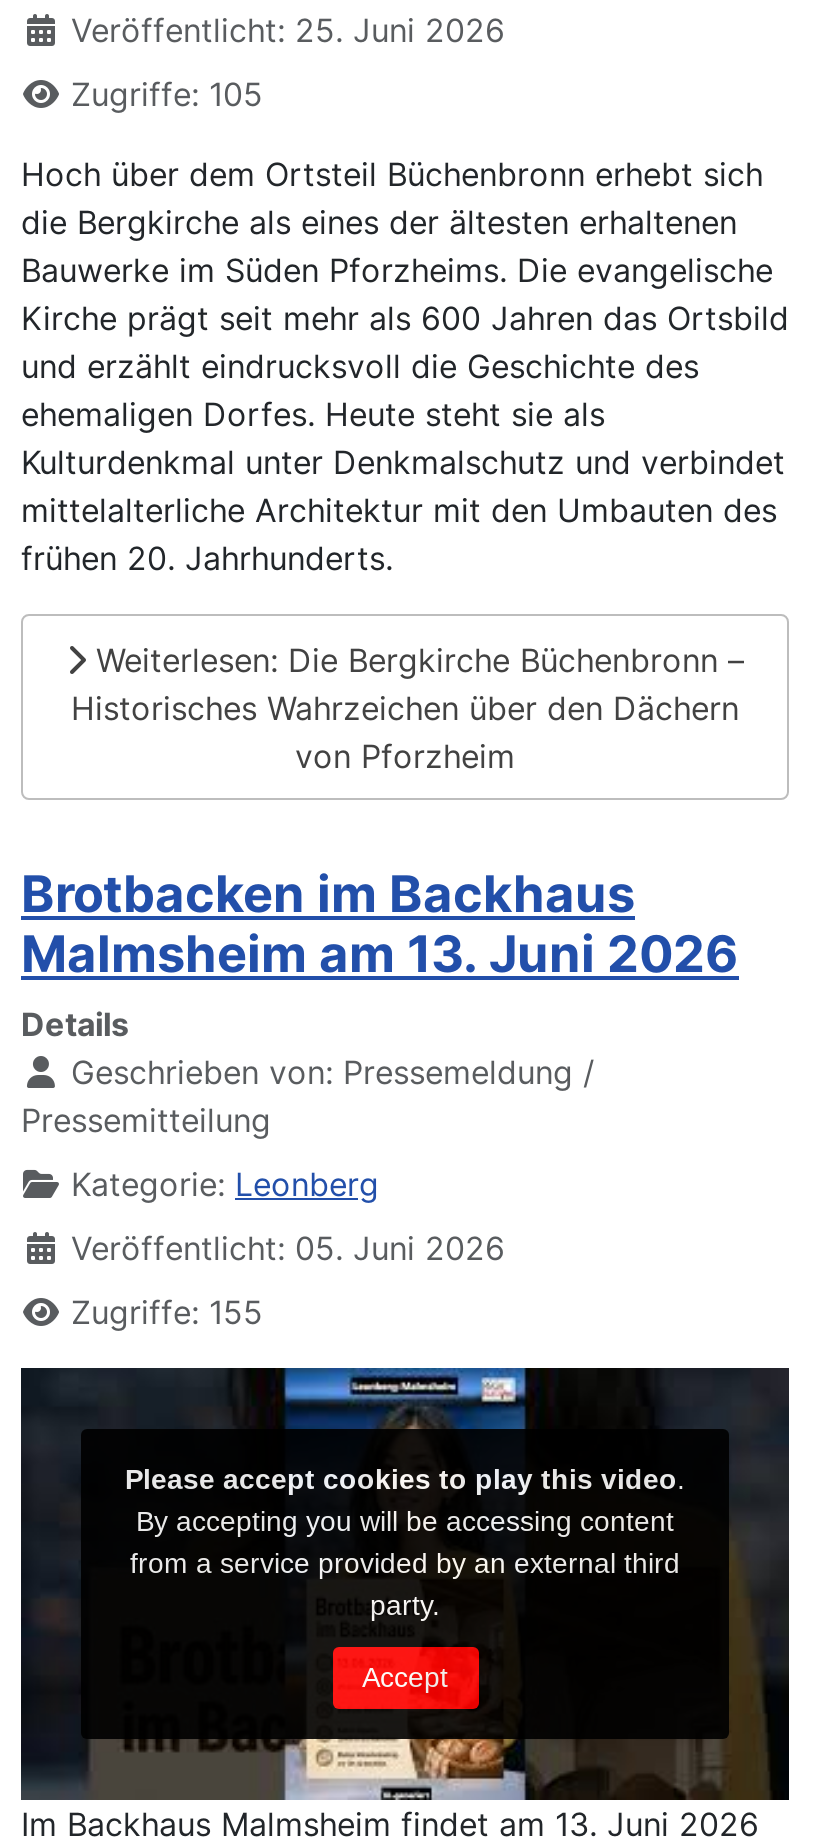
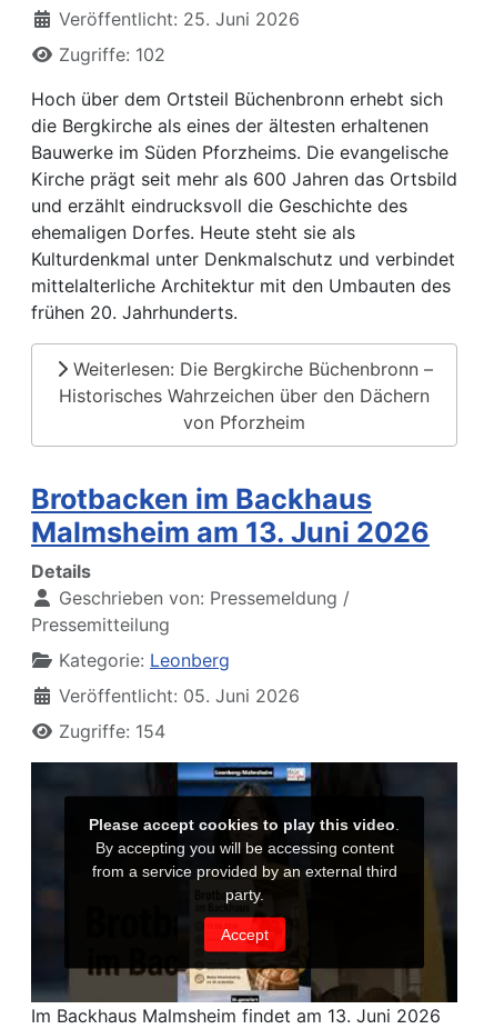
- Zugriffe: 105
+ Zugriffe: 102

- Zugriffe: 155
+ Zugriffe: 154
